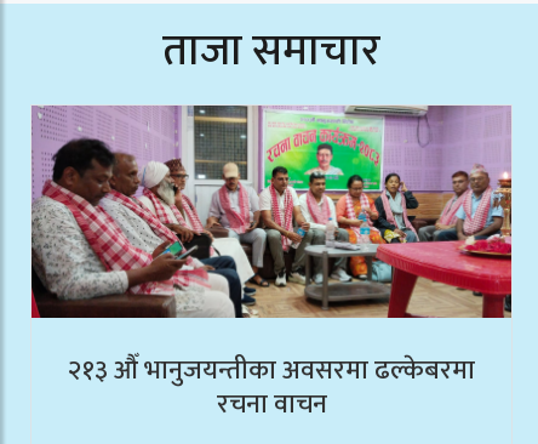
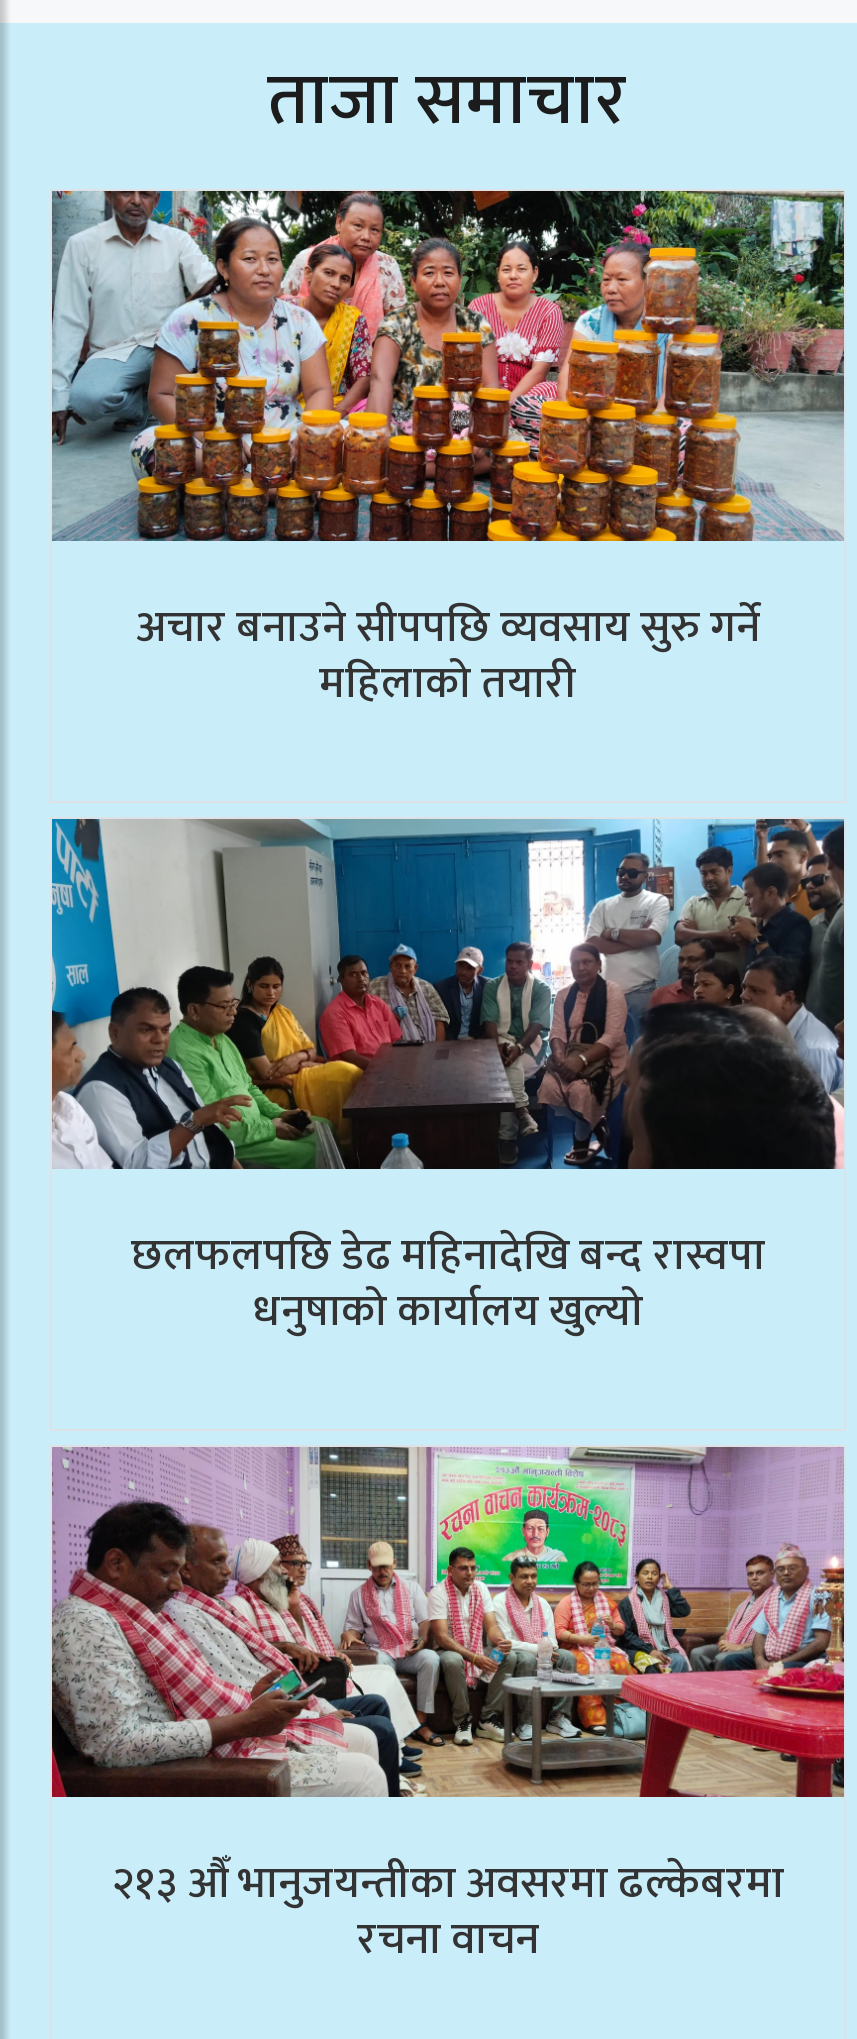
+ [image]
+ छलफलपछि डेढ महिनादेखि बन्द रास्वपा
+ धनुषाको कार्यालय खुल्यो

+ [image]
+ अचार बनाउने सीपपछि व्यवसाय सुरु गर्ने
+ महिलाको तयारी
